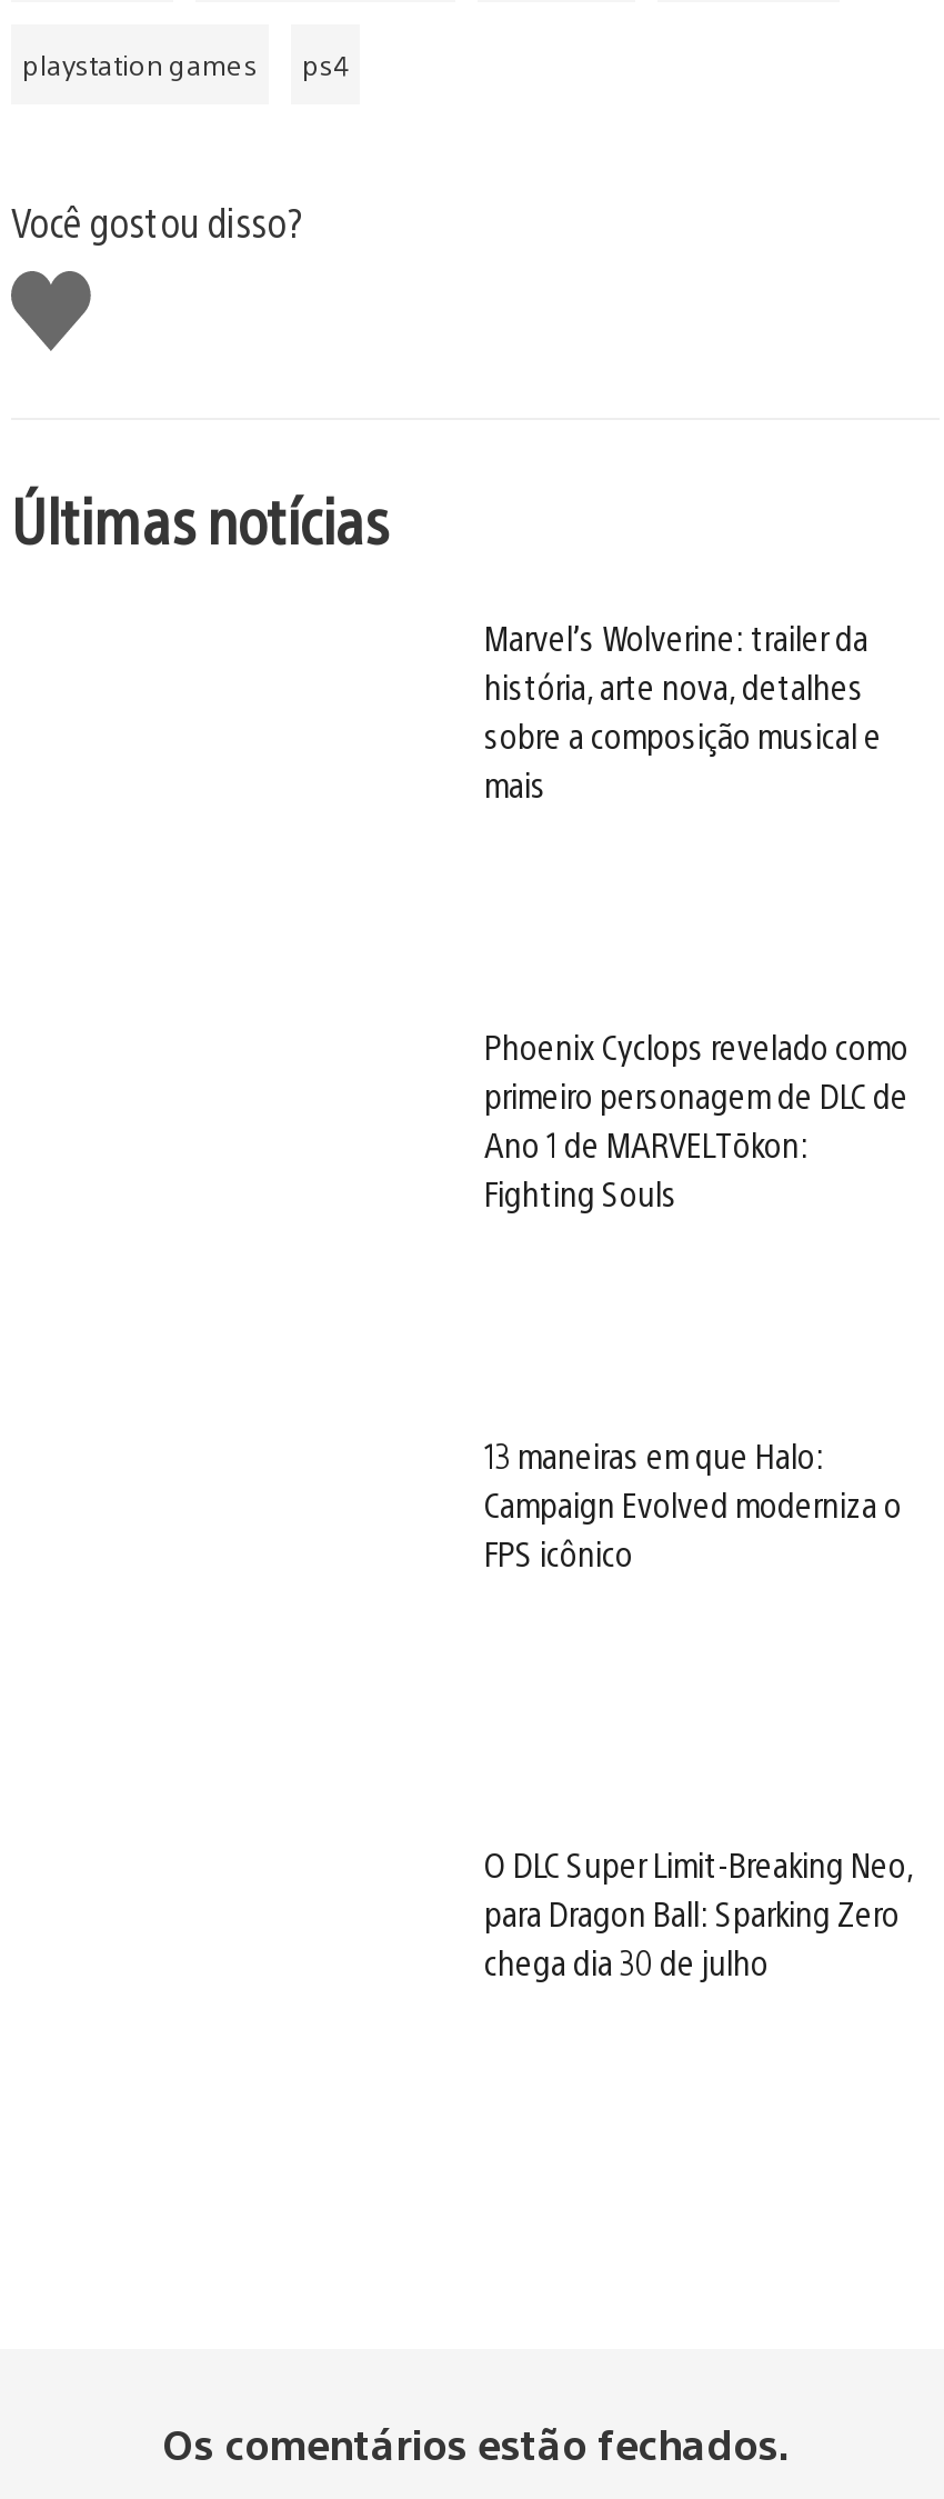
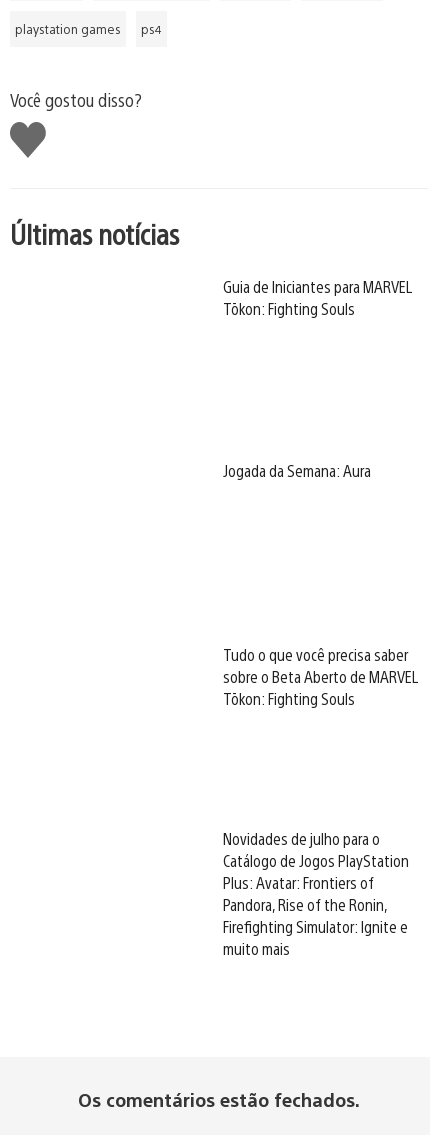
- Marvel’s Wolverine: trailer da
- história, arte nova, detalhes
- sobre a composição musical e
- mais
+ Guia de Iniciantes para MARVEL
+ Tōkon: Fighting Souls

- Phoenix Cyclops revelado como
- primeiro personagem de DLC de
- Ano 1 de MARVEL Tōkon:
- Fighting Souls
+ Jogada da Semana: Aura

- 13 maneiras em que Halo:
- Campaign Evolved moderniza o
- FPS icônico
+ Tudo o que você precisa saber
+ sobre o Beta Aberto de MARVEL
+ Tōkon: Fighting Souls

- O DLC Super Limit-Breaking Neo,
- para Dragon Ball: Sparking Zero
- chega dia 30 de julho
+ Novidades de julho para o
+ Catálogo de Jogos PlayStation
+ Plus: Avatar: Frontiers of
+ Pandora, Rise of the Ronin,
+ Firefighting Simulator: Ignite e
+ muito mais
